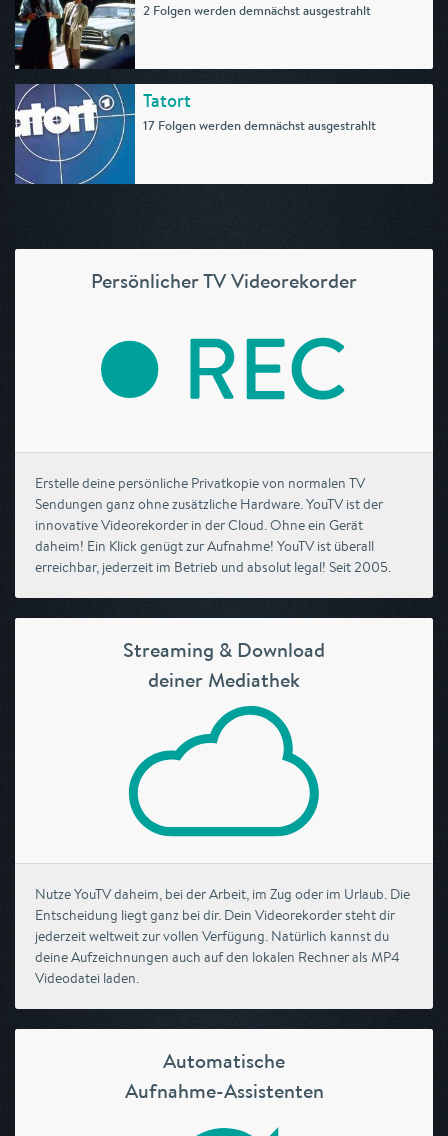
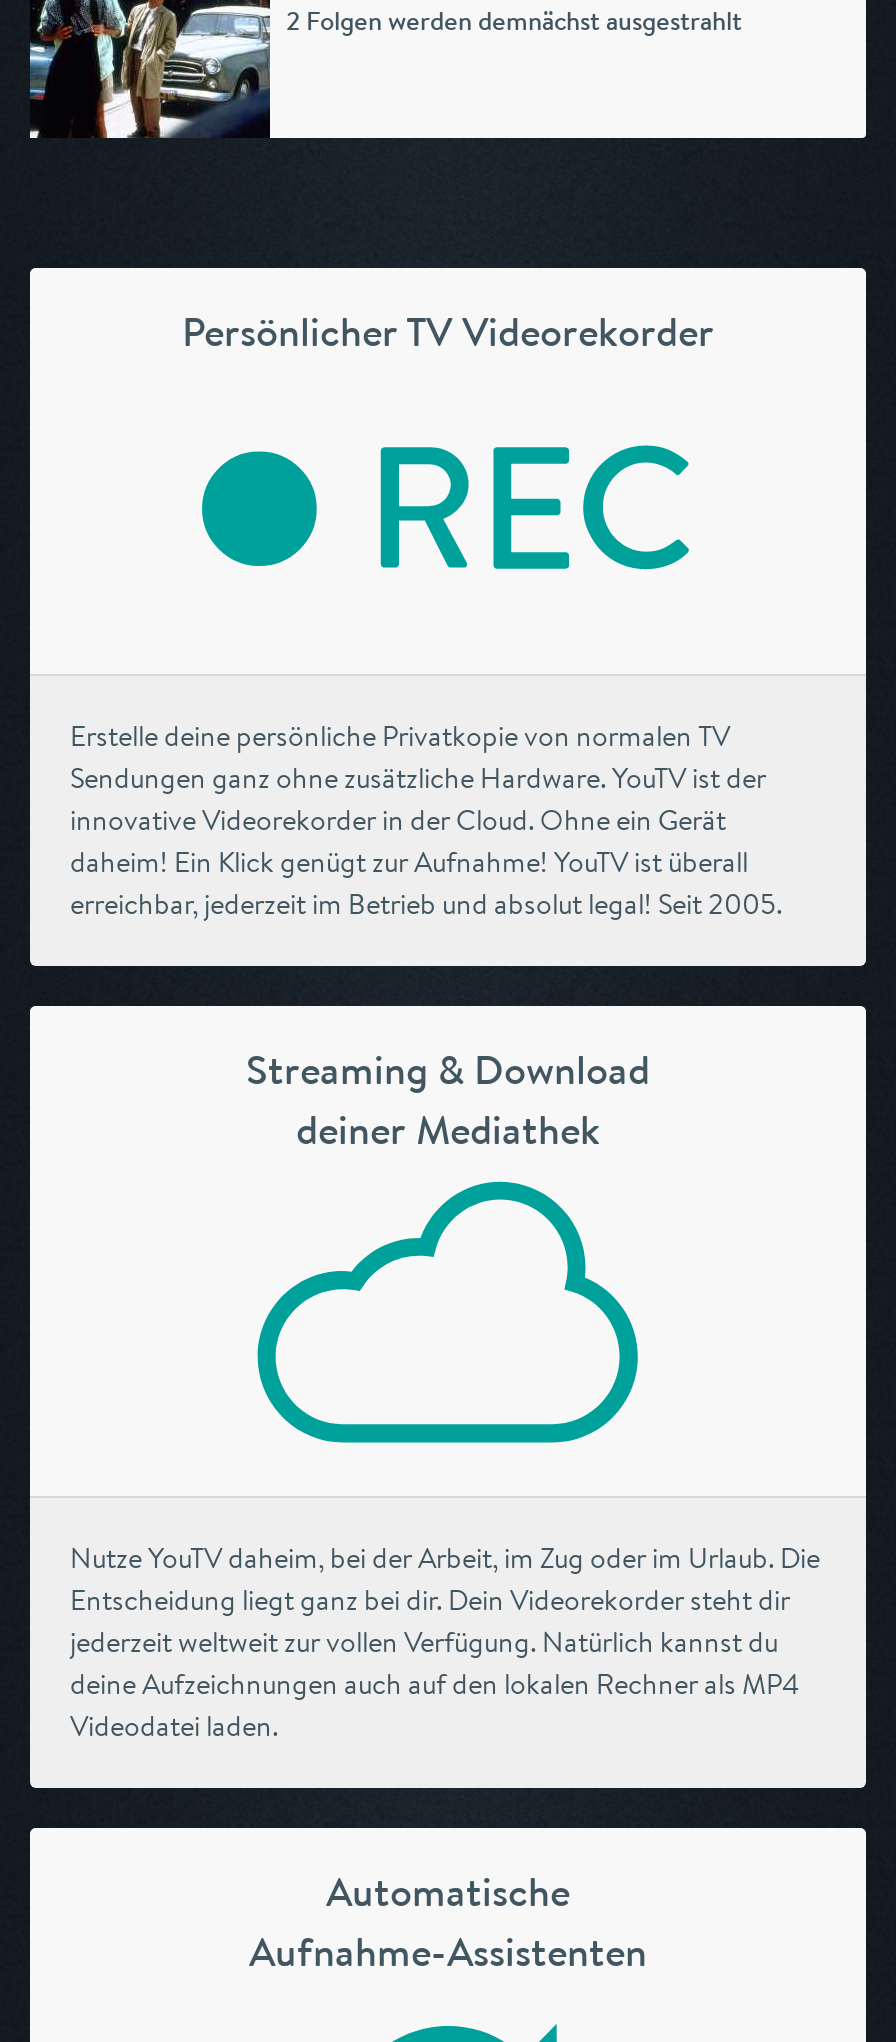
- [image]
- Tatort
- 17 Folgen werden demnächst ausgestrahlt
